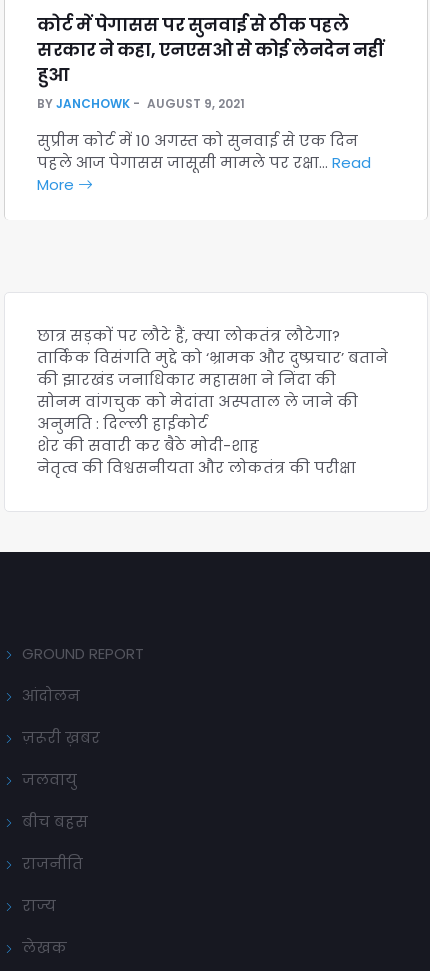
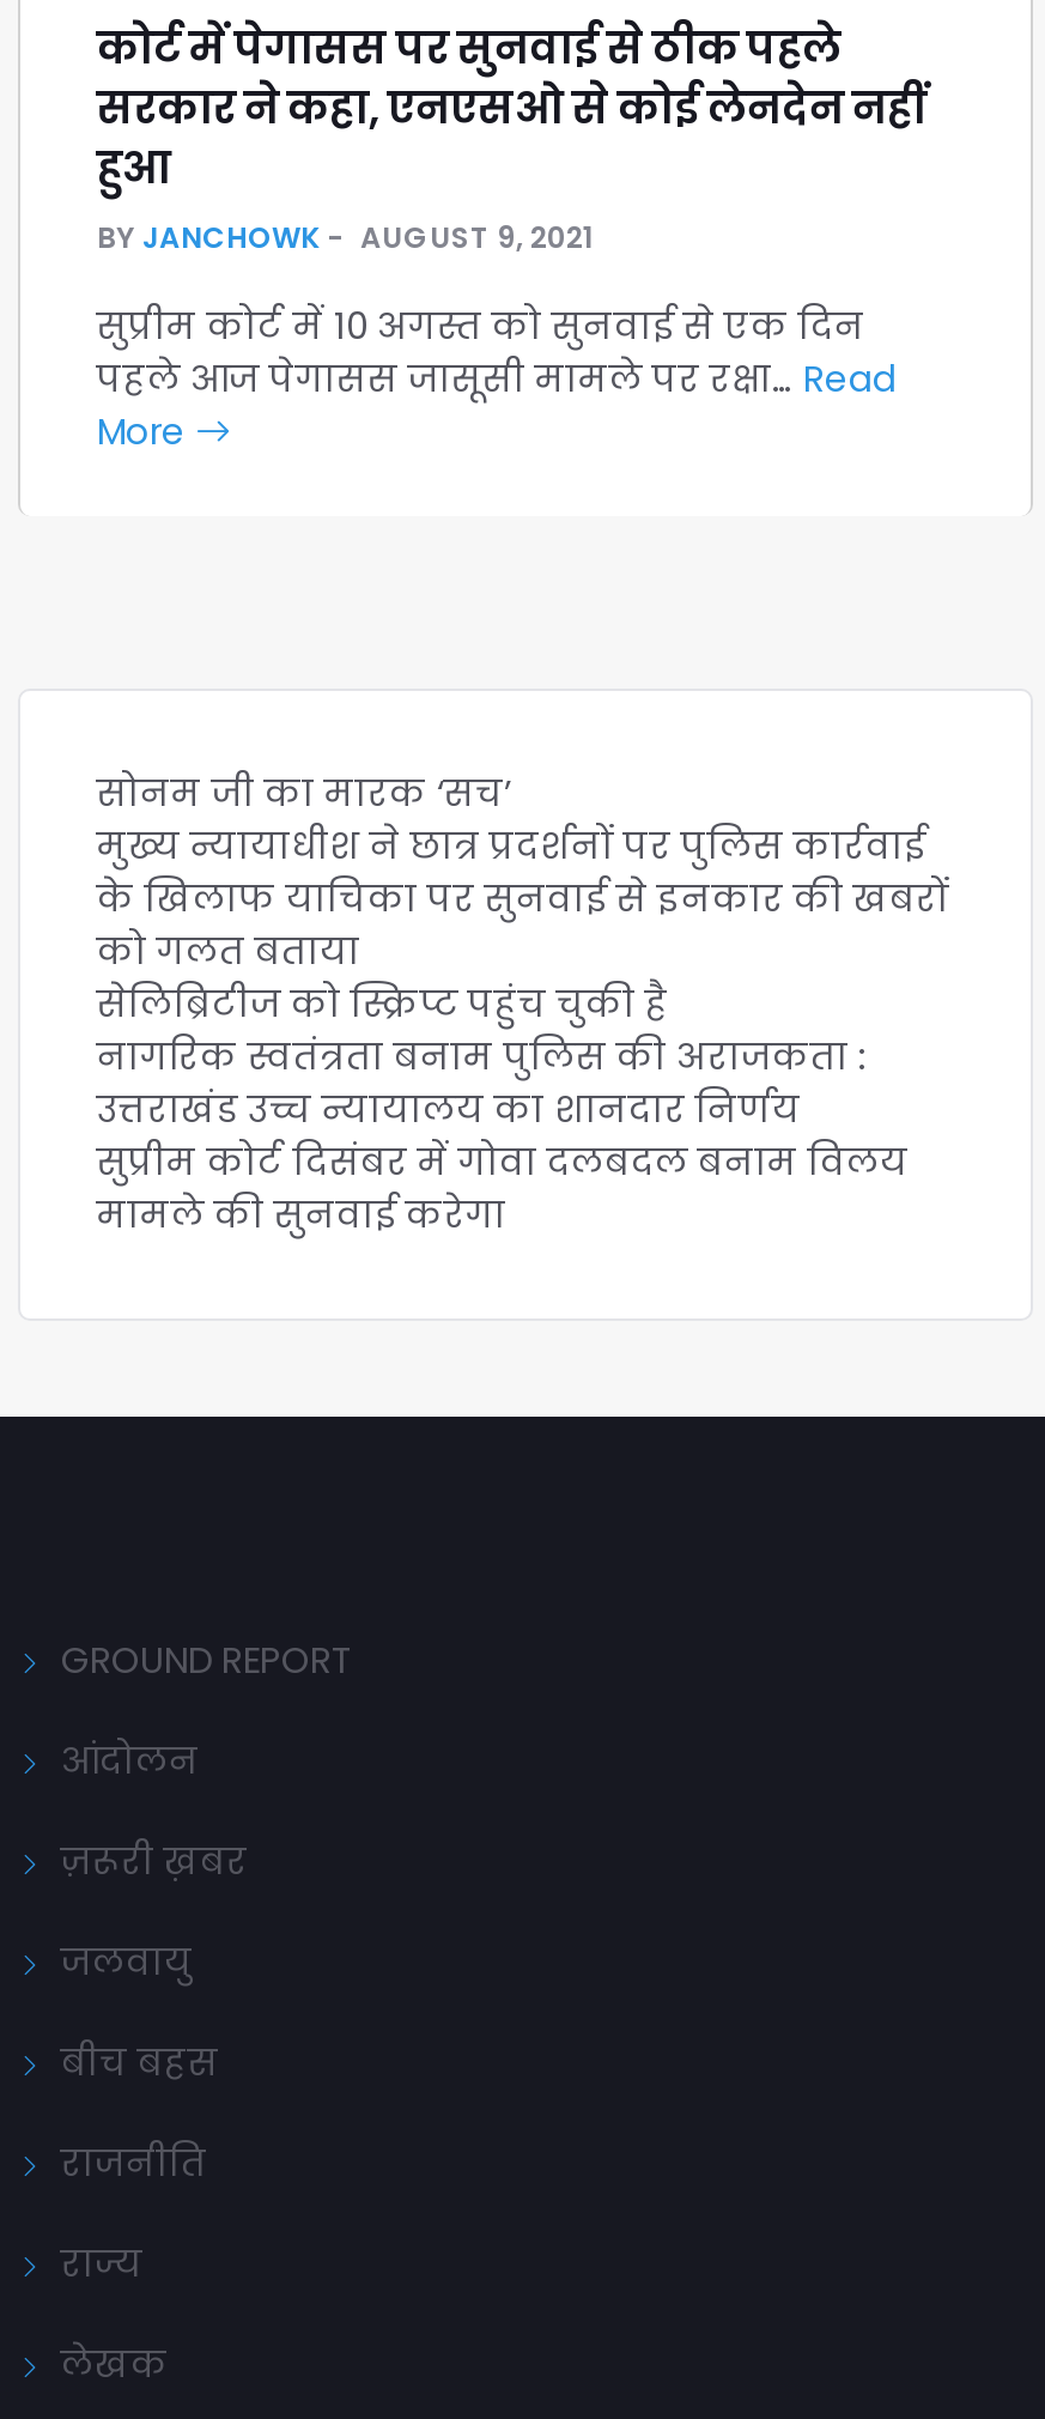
- छात्र सड़कों पर लौटे हैं, क्या लोकतंत्र लौटेगा?
- तार्किक विसंगति मुद्दे को ‘भ्रामक और दुष्प्रचार’ बताने
- की झारखंड जनाधिकार महासभा ने निंदा की
- सोनम वांगचुक को मेदांता अस्पताल ले जाने की
- अनुमति : दिल्ली हाईकोर्ट
- शेर की सवारी कर बैठे मोदी-शाह
- नेतृत्व की विश्वसनीयता और लोकतंत्र की परीक्षा
+ सोनम जी का मारक ‘सच’
+ मुख्य न्यायाधीश ने छात्र प्रदर्शनों पर पुलिस कार्रवाई
+ के खिलाफ याचिका पर सुनवाई से इनकार की खबरों
+ को गलत बताया
+ सेलिब्रिटीज को स्क्रिप्ट पहुंच चुकी है
+ नागरिक स्वतंत्रता बनाम पुलिस की अराजकता :
+ उत्तराखंड उच्च न्यायालय का शानदार निर्णय
+ सुप्रीम कोर्ट दिसंबर में गोवा दलबदल बनाम विलय
+ मामले की सुनवाई करेगा
